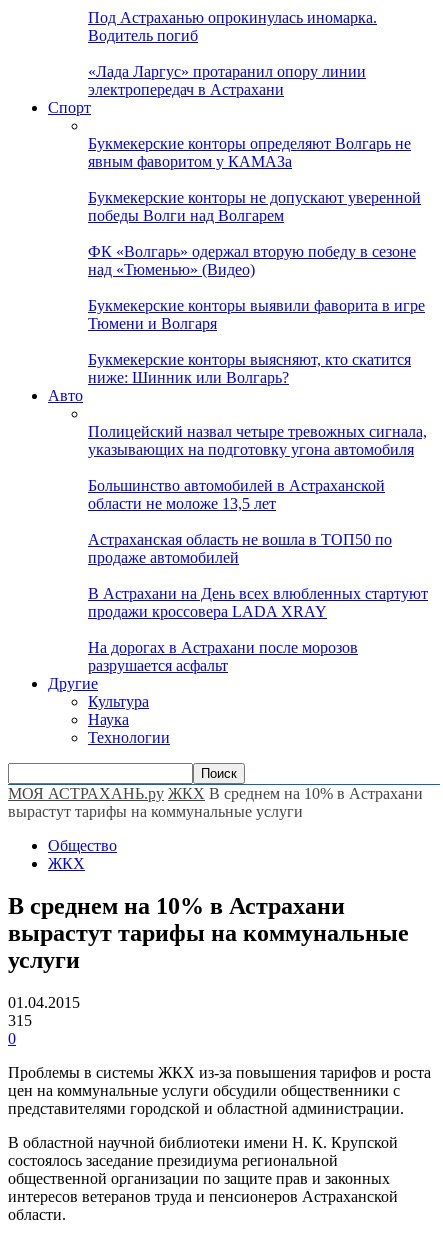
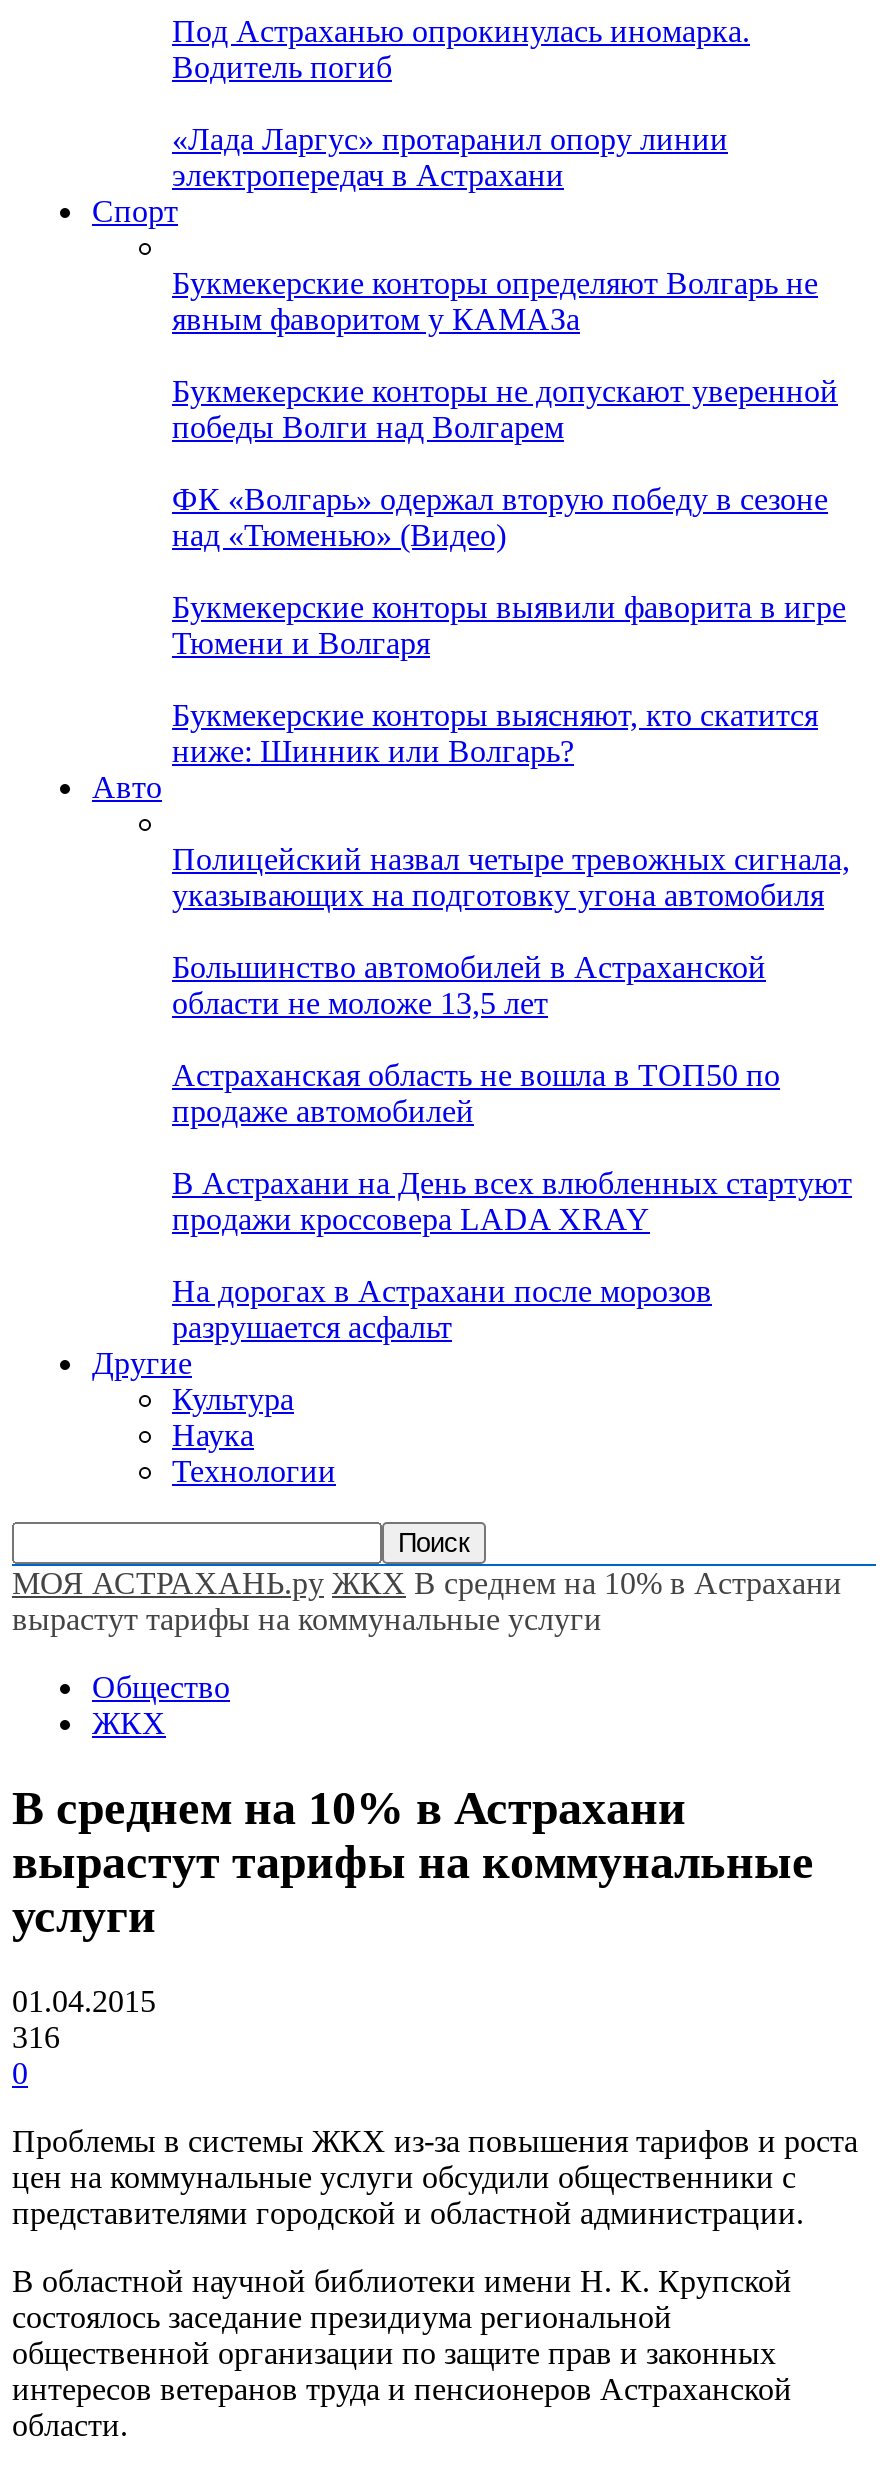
- 315
+ 316
